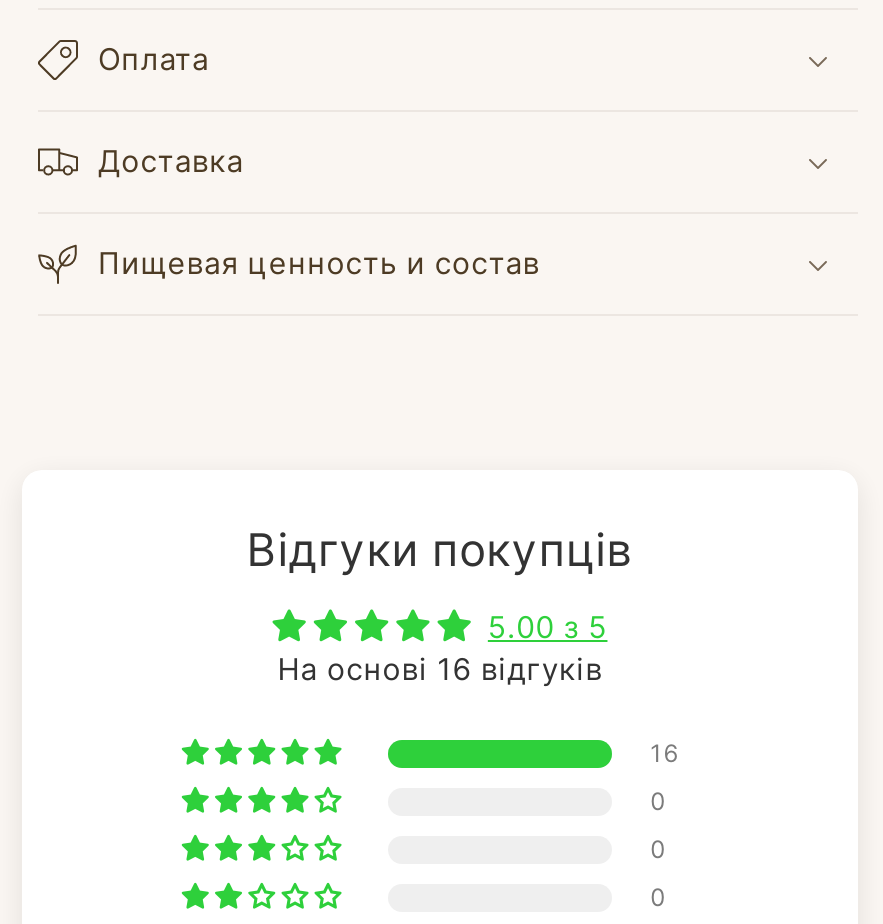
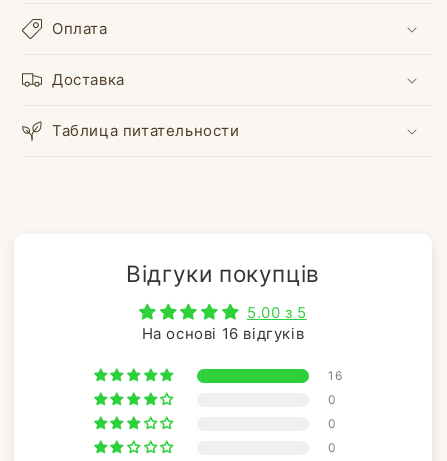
- Пищевая ценность и состав
+ Таблица питательности
